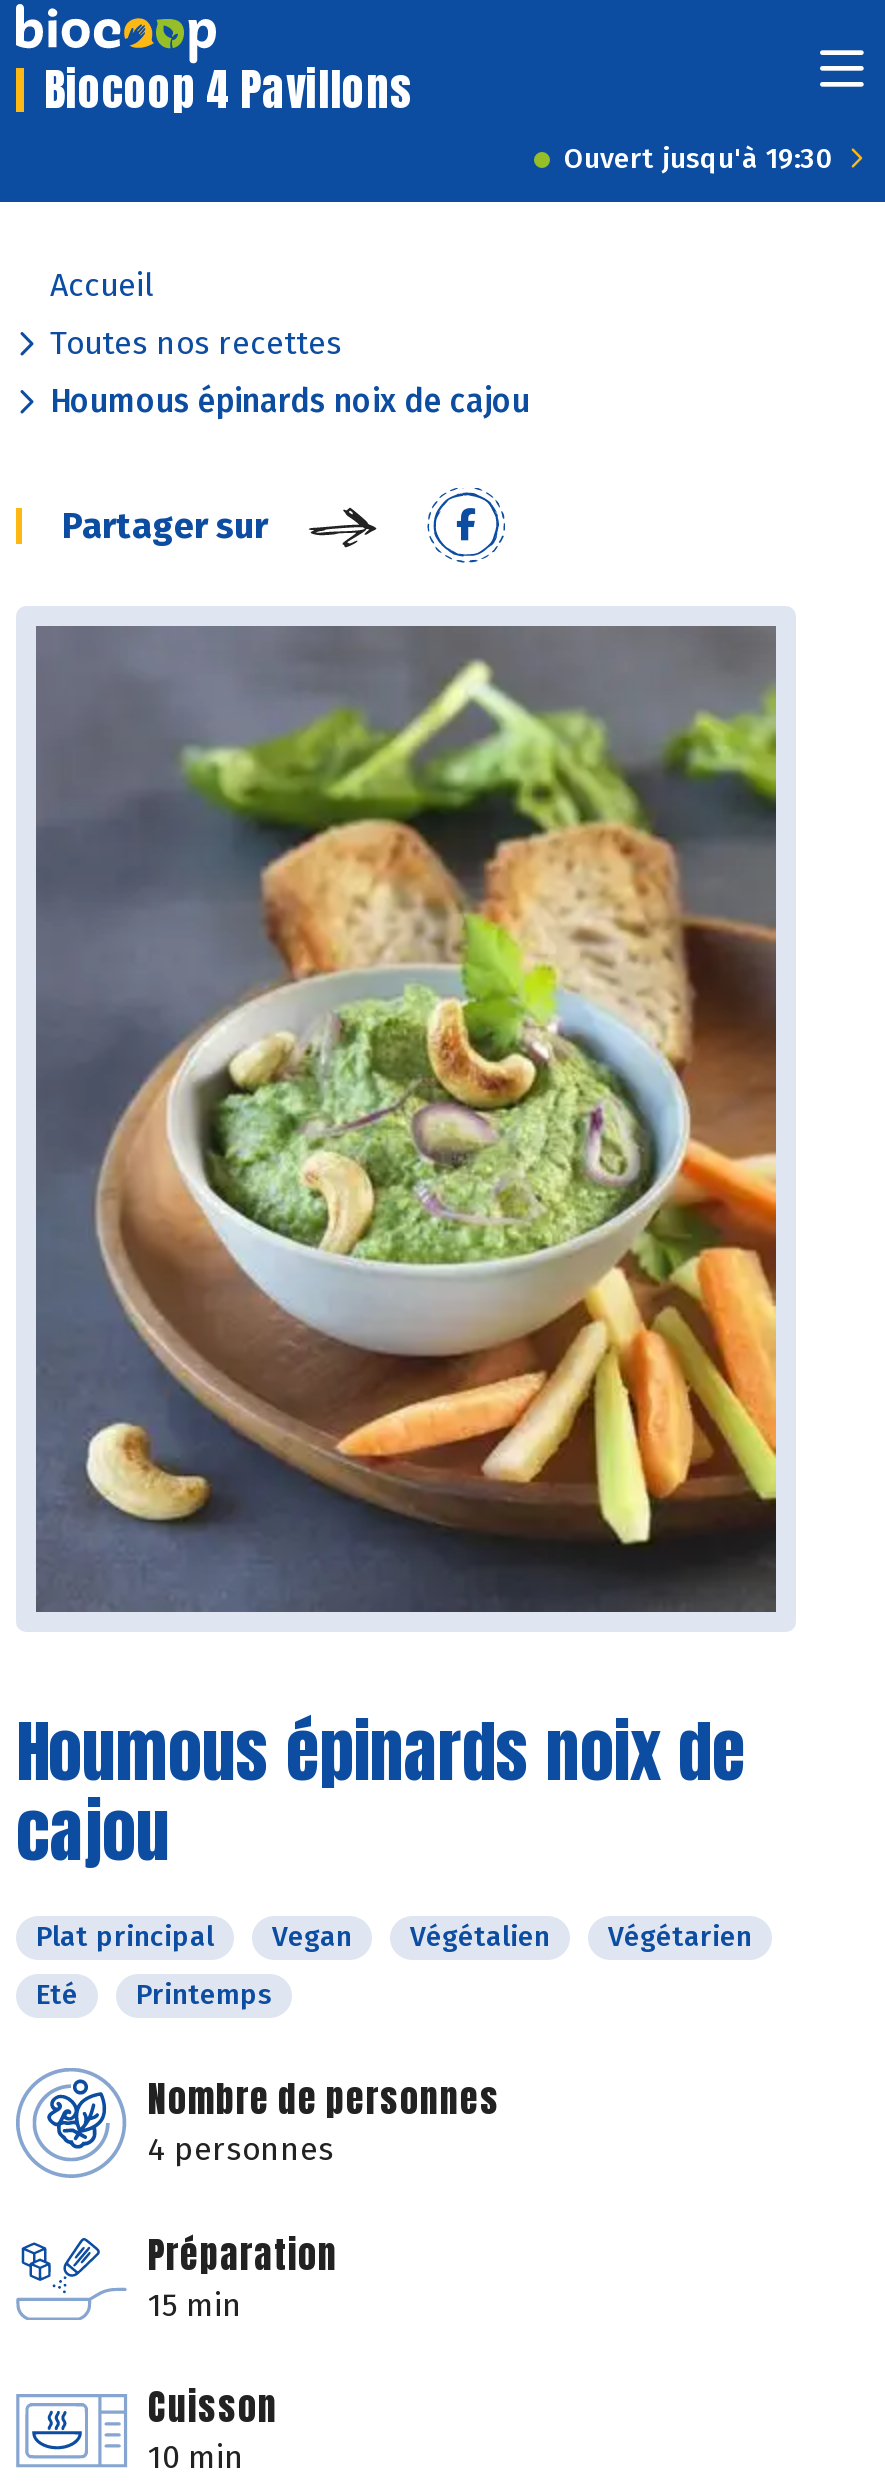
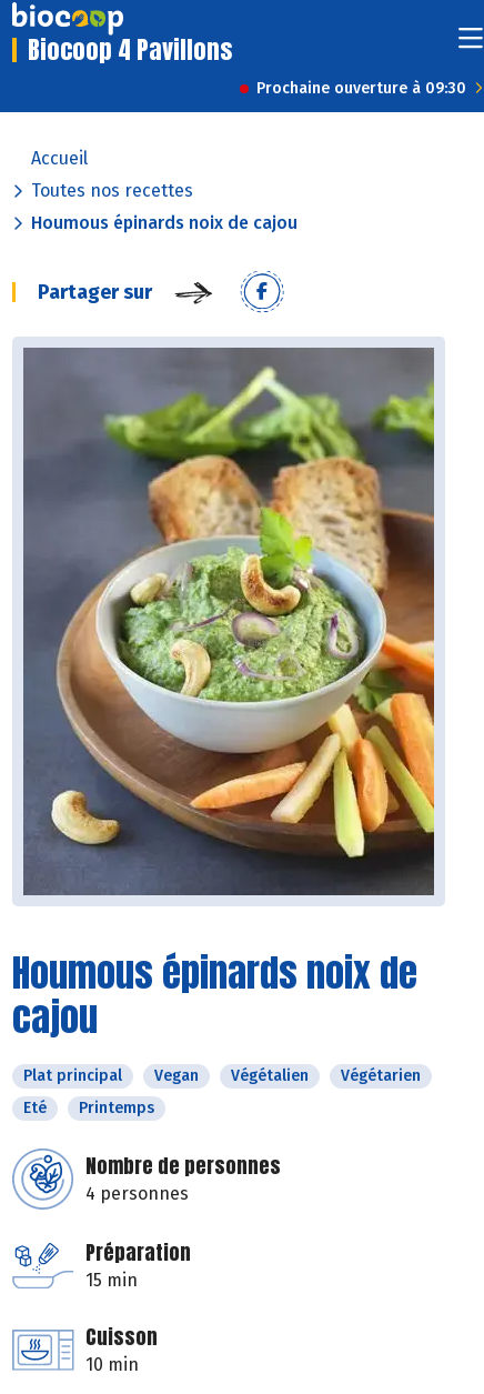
- Ouvert jusqu'à 19:30
+ Prochaine ouverture à 09:30
